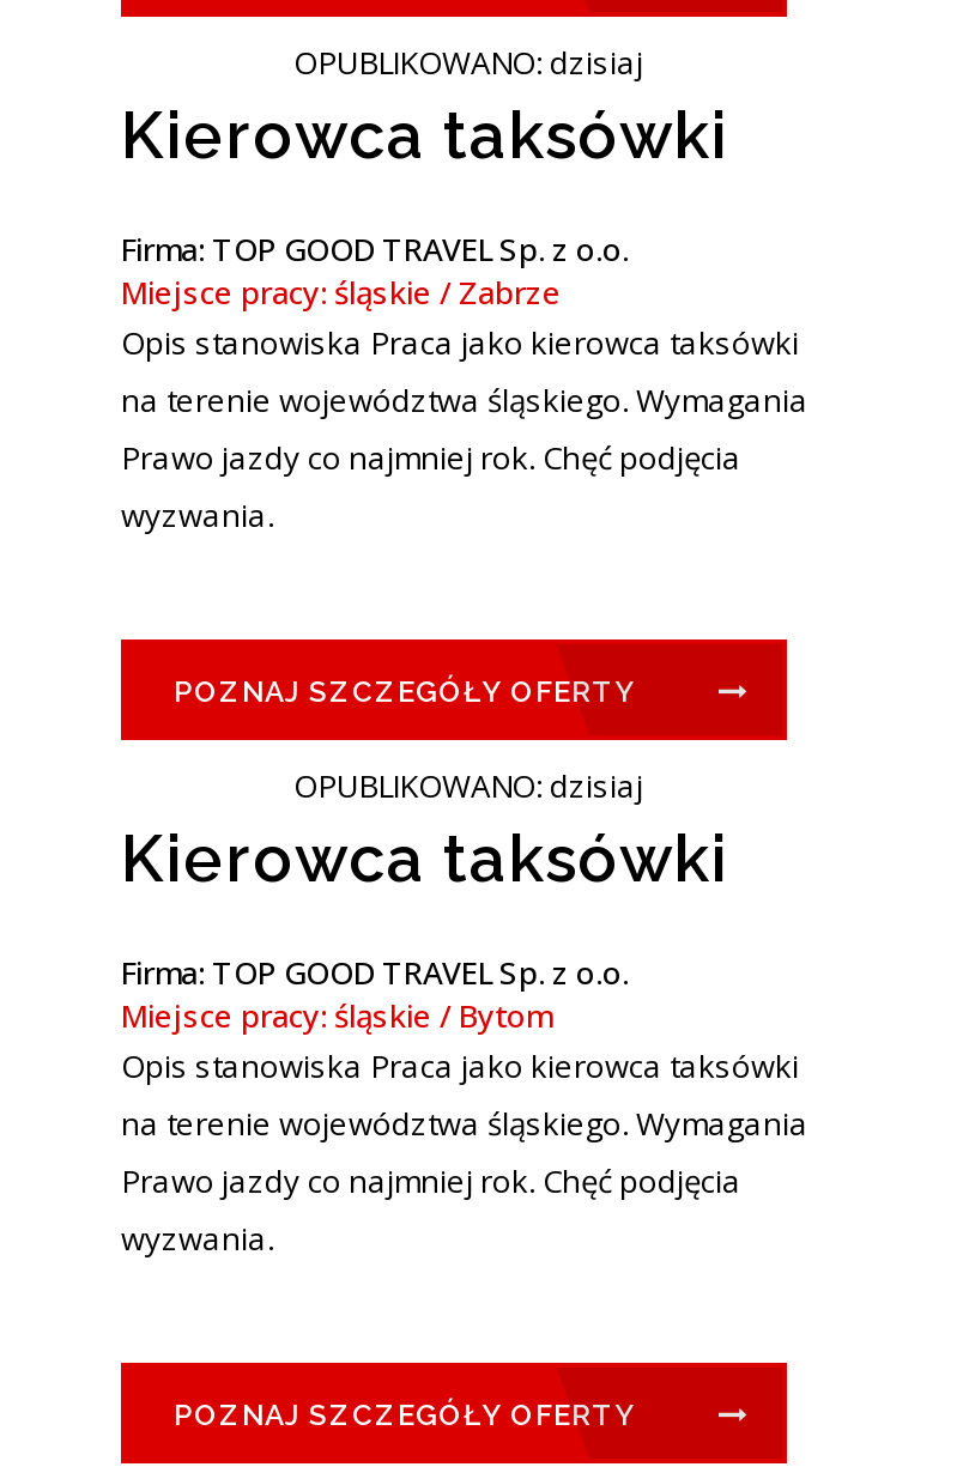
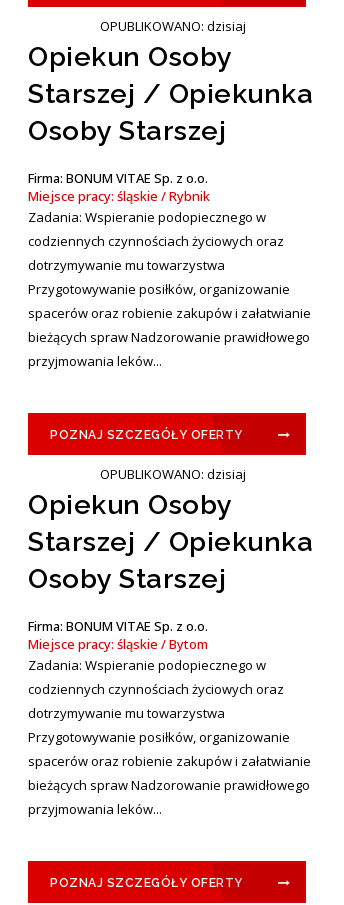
- Kierowca taksówki
+ Opiekun Osoby
+ Starszej / Opiekunka
+ Osoby Starszej

- Firma: TOP GOOD TRAVEL Sp. z o.o.
- Miejsce pracy: śląskie / Zabrze
- Opis stanowiska Praca jako kierowca taksówki
- na terenie województwa śląskiego. Wymagania
- Prawo jazdy co najmniej rok. Chęć podjęcia
- wyzwania.
+ Firma: BONUM VITAE Sp. z o.o.
+ Miejsce pracy: śląskie / Rybnik
+ Zadania: Wspieranie podopiecznego w
+ codziennych czynnościach życiowych oraz
+ dotrzymywanie mu towarzystwa
+ Przygotowywanie posiłków, organizowanie
+ spacerów oraz robienie zakupów i załatwianie
+ bieżących spraw Nadzorowanie prawidłowego
+ przyjmowania leków...

- Kierowca taksówki
+ Opiekun Osoby
+ Starszej / Opiekunka
+ Osoby Starszej

- Firma: TOP GOOD TRAVEL Sp. z o.o.
+ Firma: BONUM VITAE Sp. z o.o.

- Opis stanowiska Praca jako kierowca taksówki
- na terenie województwa śląskiego. Wymagania
- Prawo jazdy co najmniej rok. Chęć podjęcia
- wyzwania.
+ Zadania: Wspieranie podopiecznego w
+ codziennych czynnościach życiowych oraz
+ dotrzymywanie mu towarzystwa
+ Przygotowywanie posiłków, organizowanie
+ spacerów oraz robienie zakupów i załatwianie
+ bieżących spraw Nadzorowanie prawidłowego
+ przyjmowania leków...
